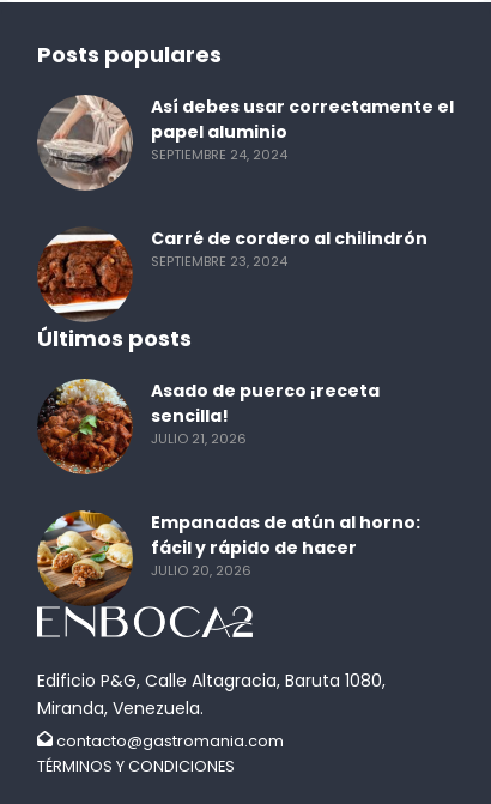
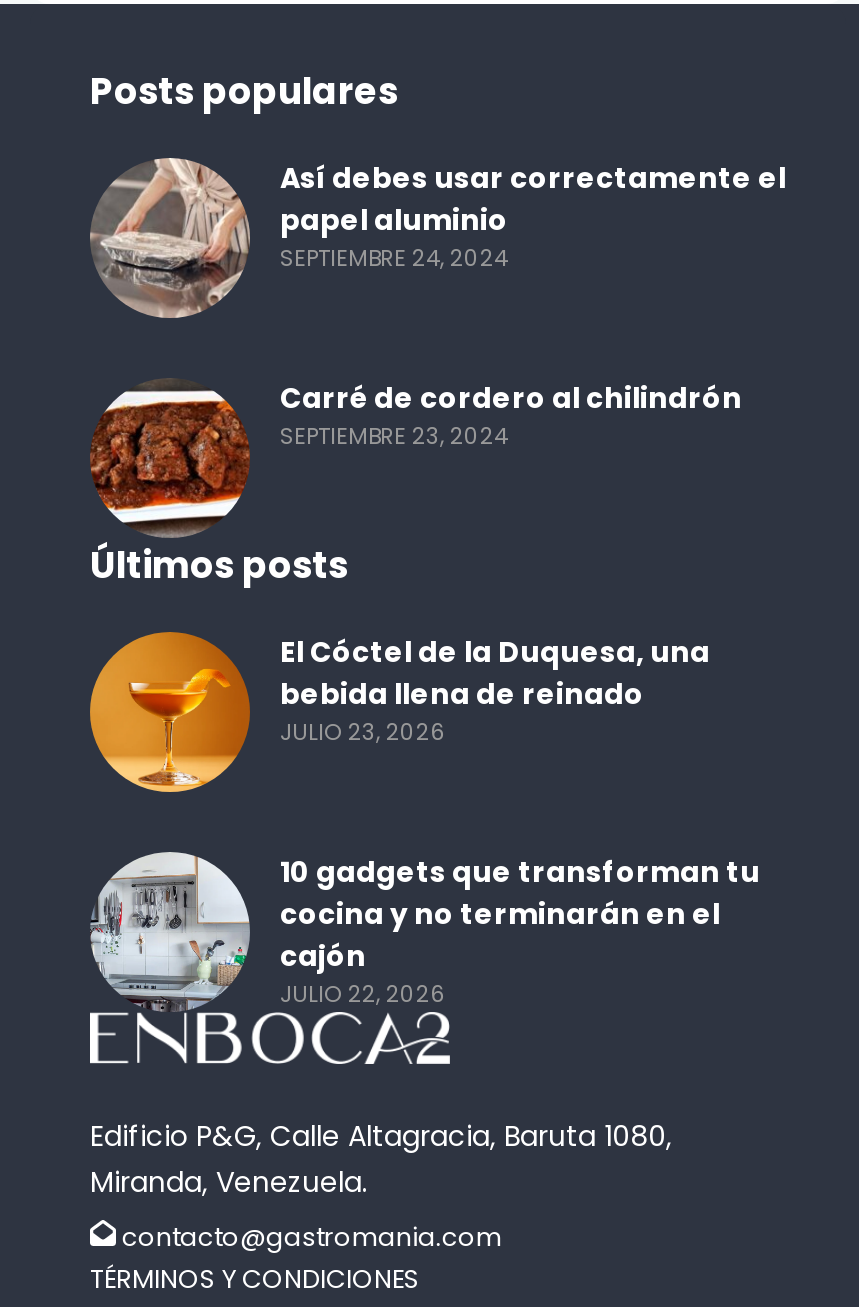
- [image]
- Asado de puerco ¡receta
- sencilla!
- JULIO 21, 2026
+ [image]
+ El Cóctel de la Duquesa, una
+ bebida llena de reinado
+ JULIO 23, 2026

- [image]
- Empanadas de atún al horno:
- fácil y rápido de hacer
- JULIO 20, 2026
+ [image]
+ 10 gadgets que transforman tu
+ cocina y no terminarán en el
+ cajón
+ JULIO 22, 2026
